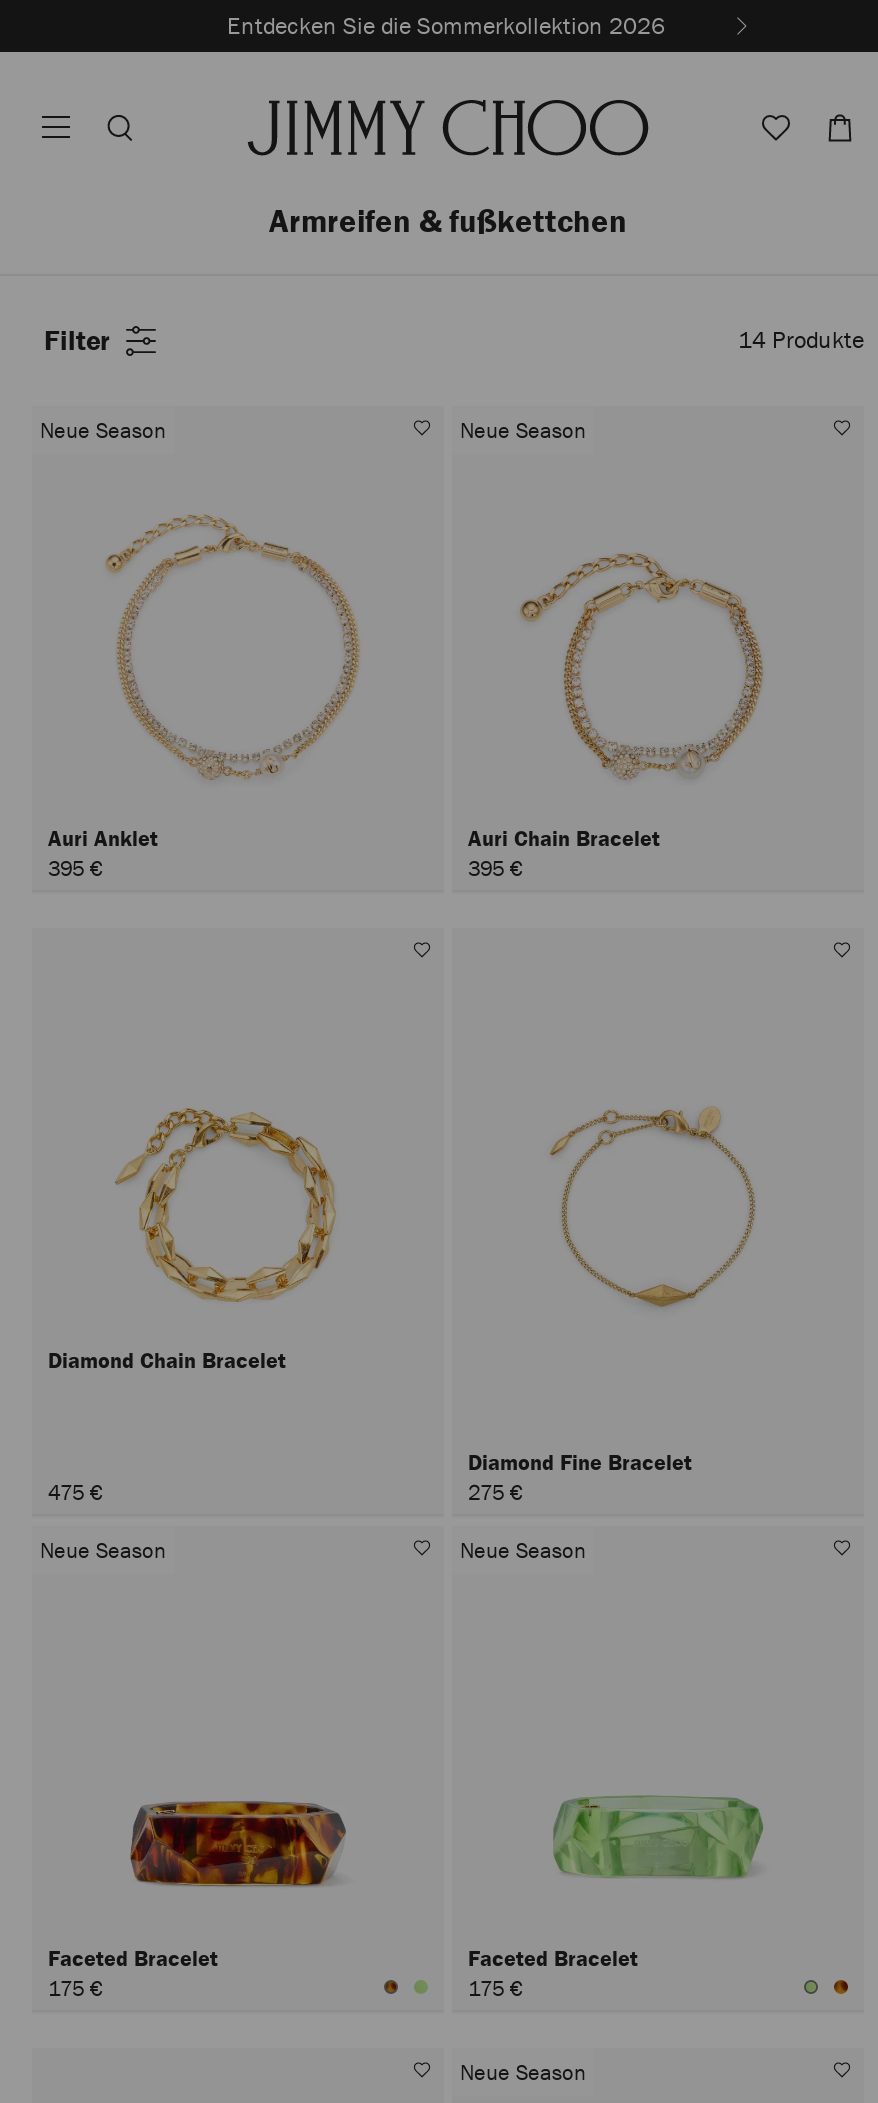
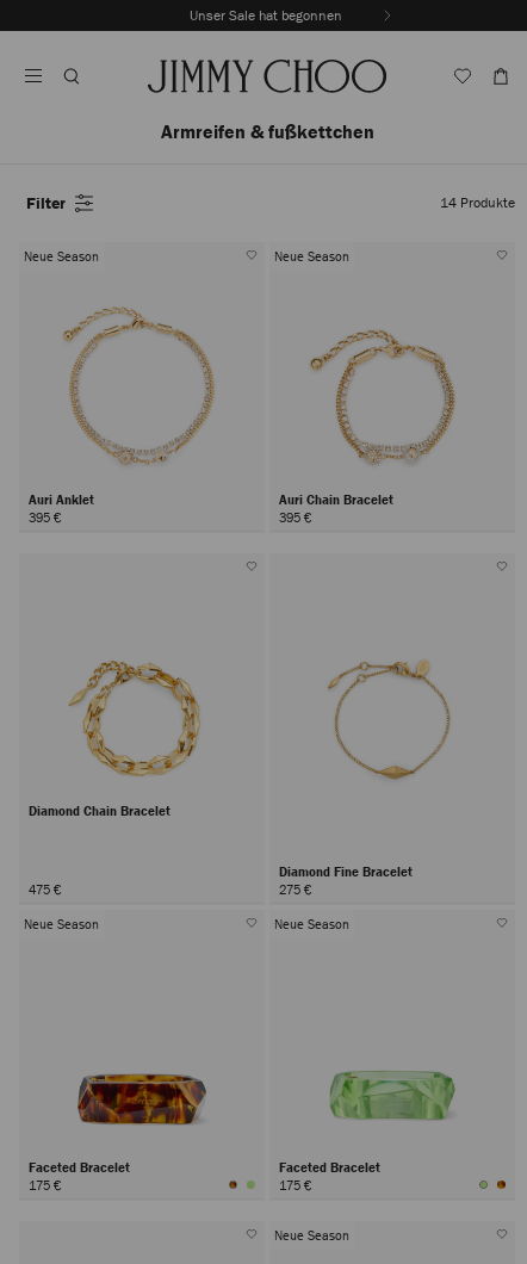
- Entdecken Sie die Sommerkollektion 2026
+ Unser Sale hat begonnen
